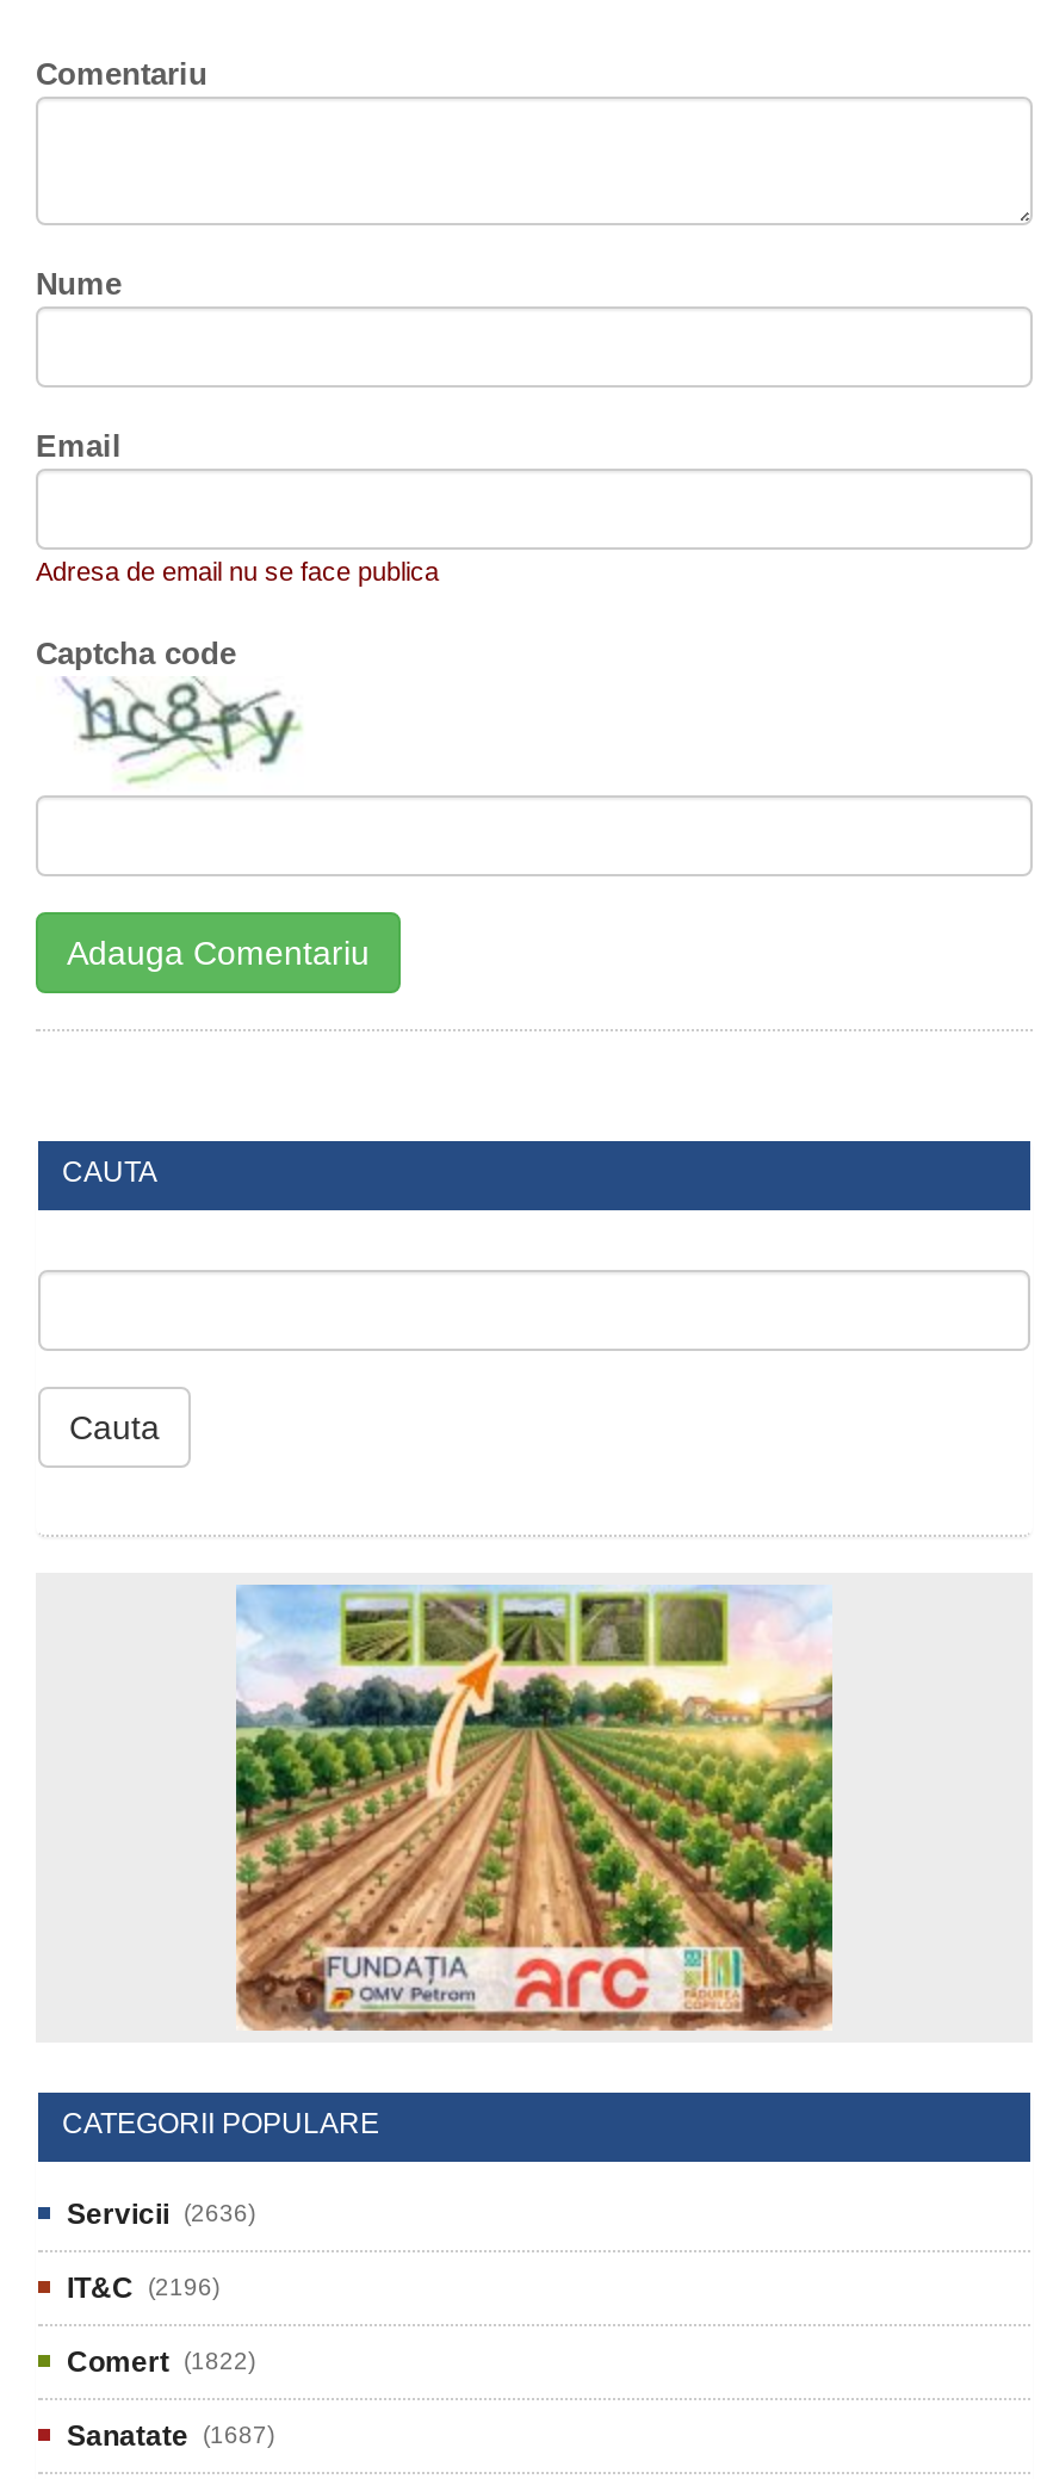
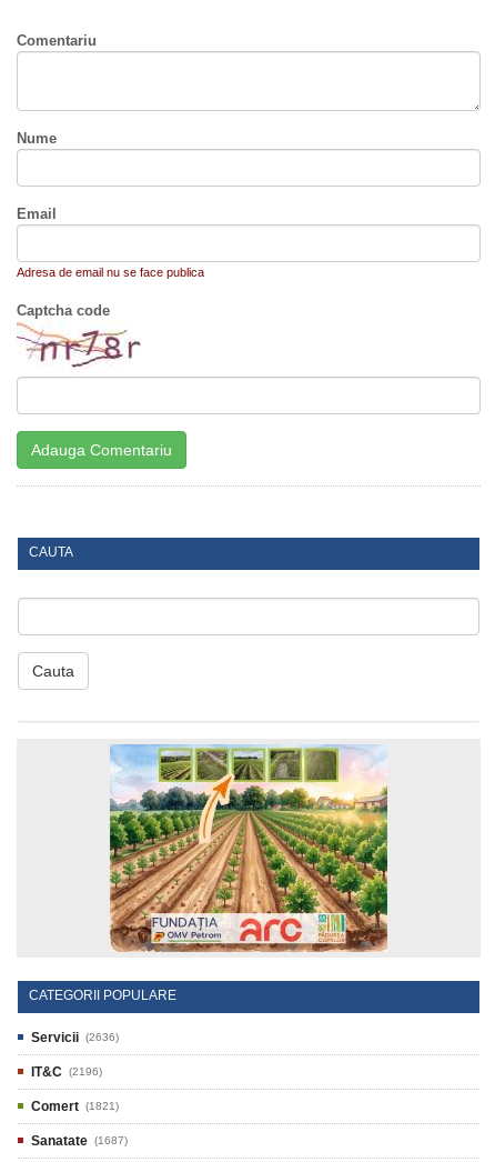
- [image]
+ [image]

- Comert (1822)
+ Comert (1821)
